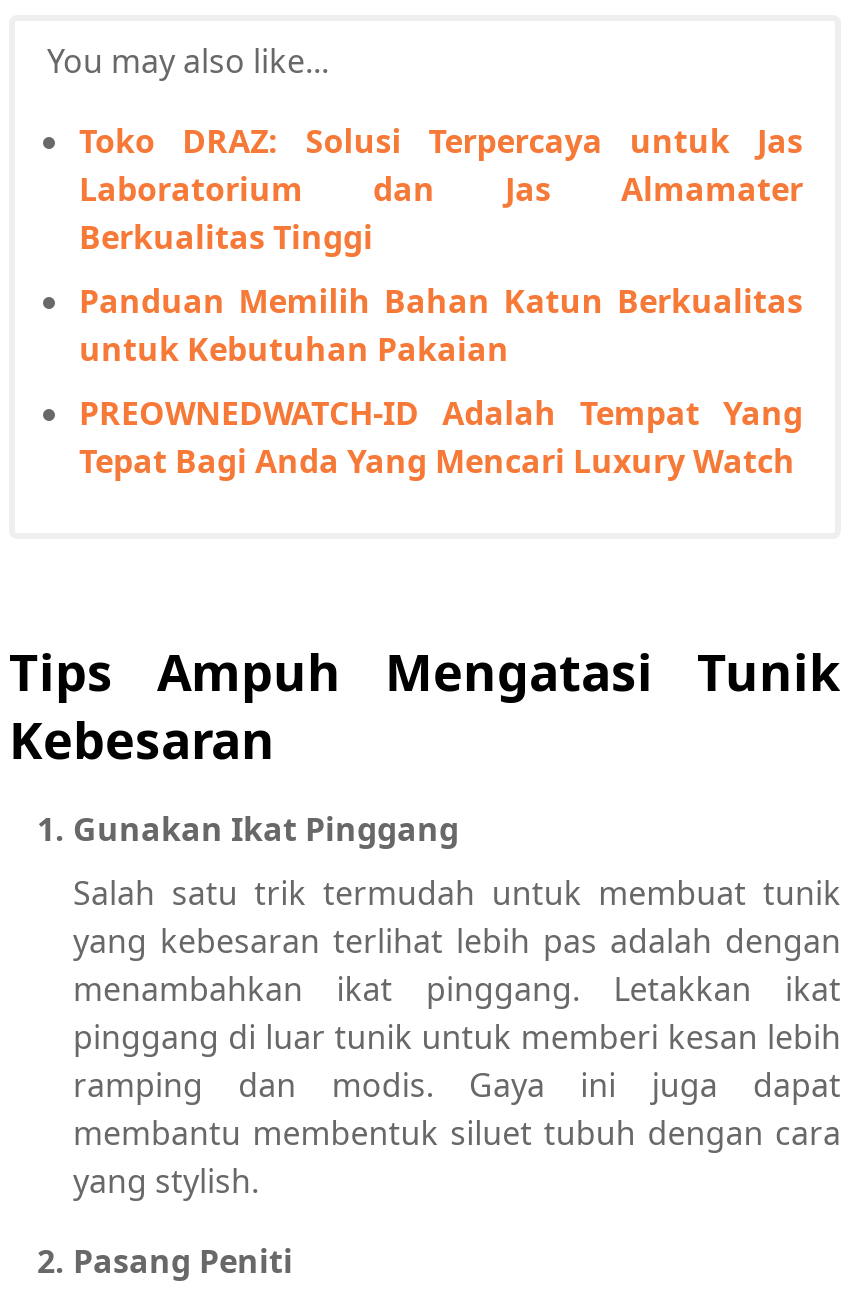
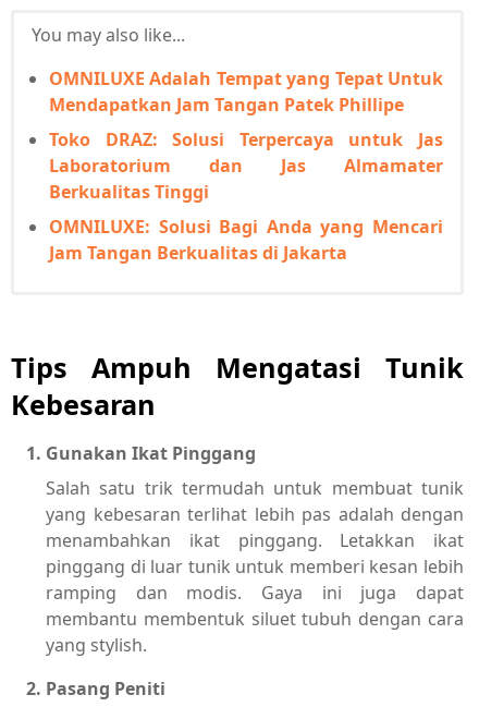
+ OMNILUXE Adalah Tempat yang Tepat Untuk
+ Mendapatkan Jam Tangan Patek Phillipe

moved down: Toko DRAZ: Solusi Terpercaya untuk Jas | Laboratorium dan Jas Almamater | Berkualitas Tinggi

- Panduan Memilih Bahan Katun Berkualitas
- untuk Kebutuhan Pakaian
- PREOWNEDWATCH-ID Adalah Tempat Yang
- Tepat Bagi Anda Yang Mencari Luxury Watch
+ OMNILUXE: Solusi Bagi Anda yang Mencari
+ Jam Tangan Berkualitas di Jakarta
